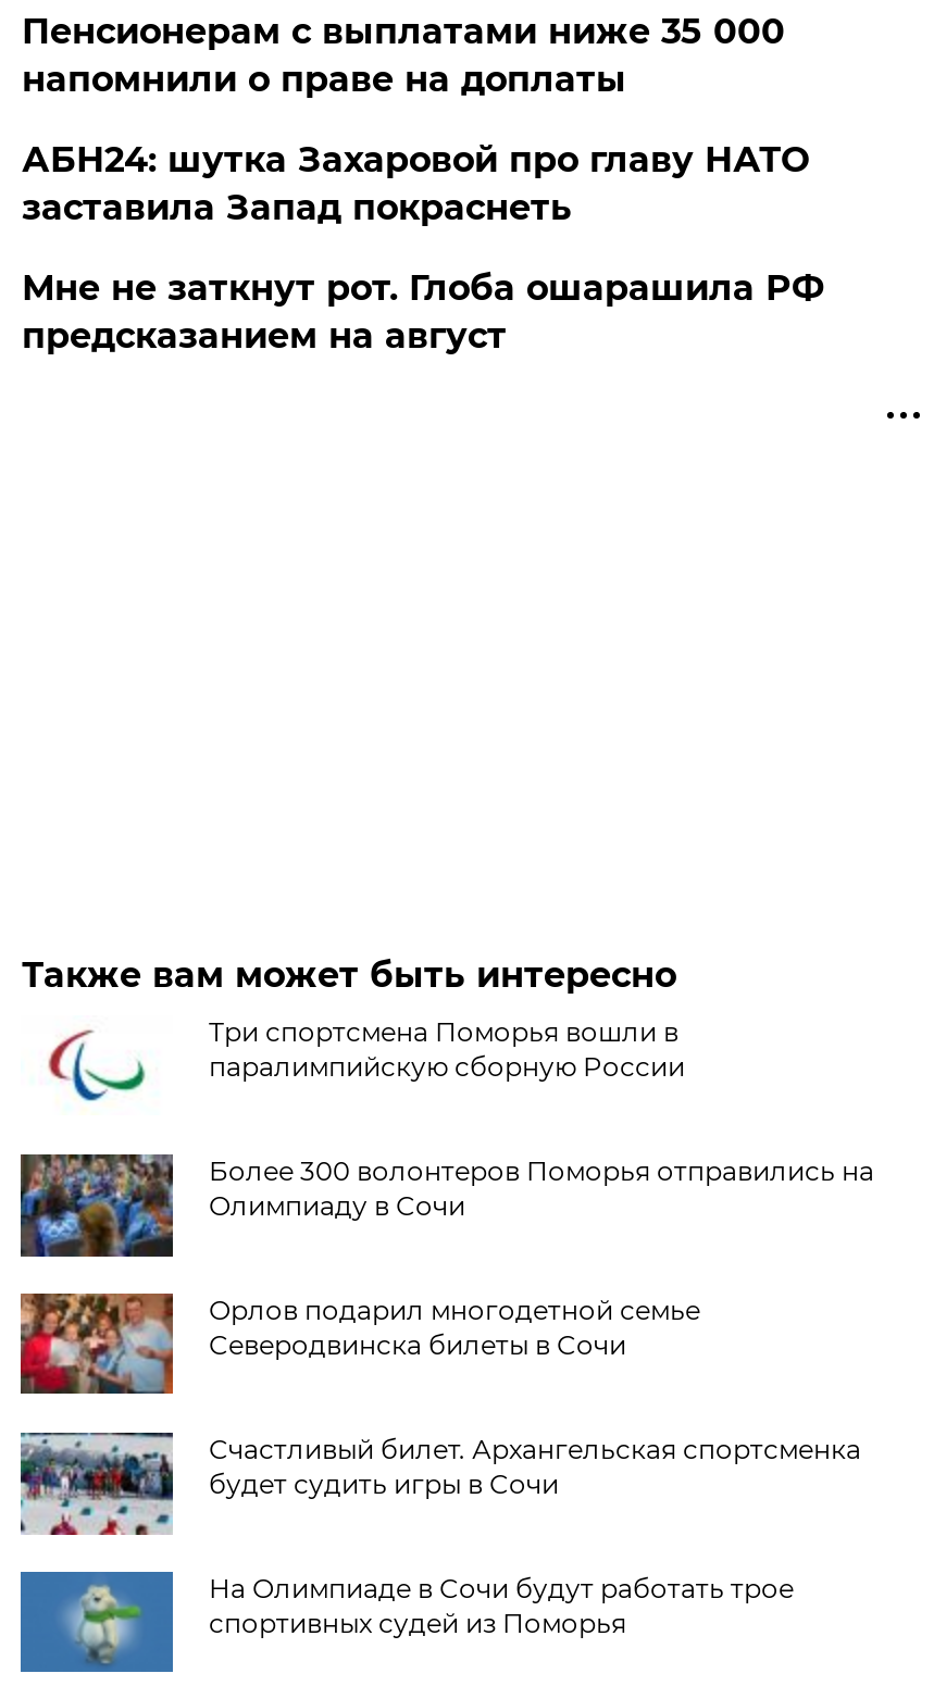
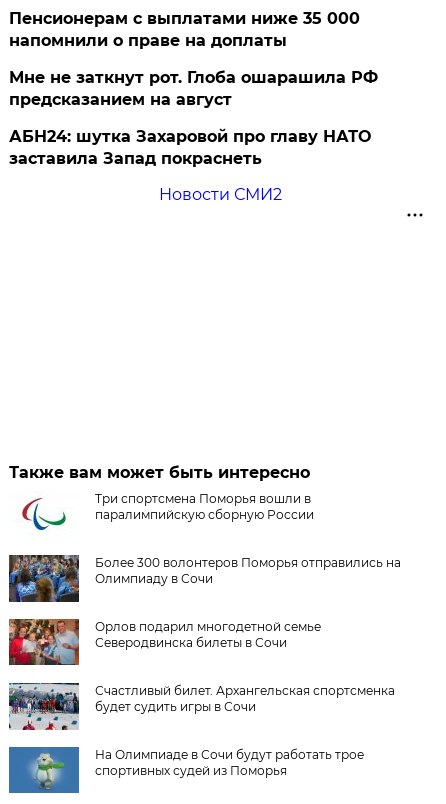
moved down: АБН24: шутка Захаровой про главу НАТО | заставила Запад покраснеть

moved up: Мне не заткнут рот. Глоба ошарашила РФ | предсказанием на август

+ Новости СМИ2
